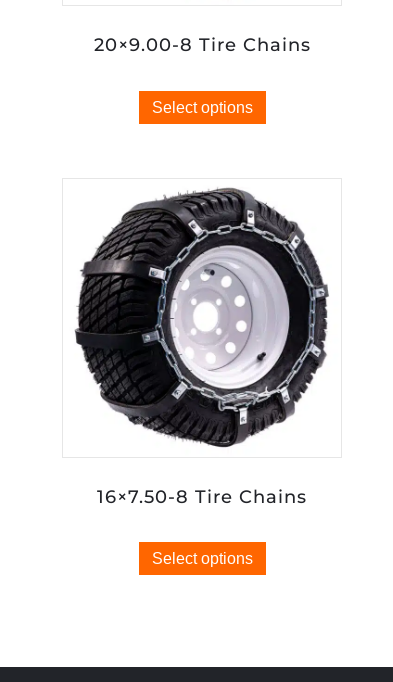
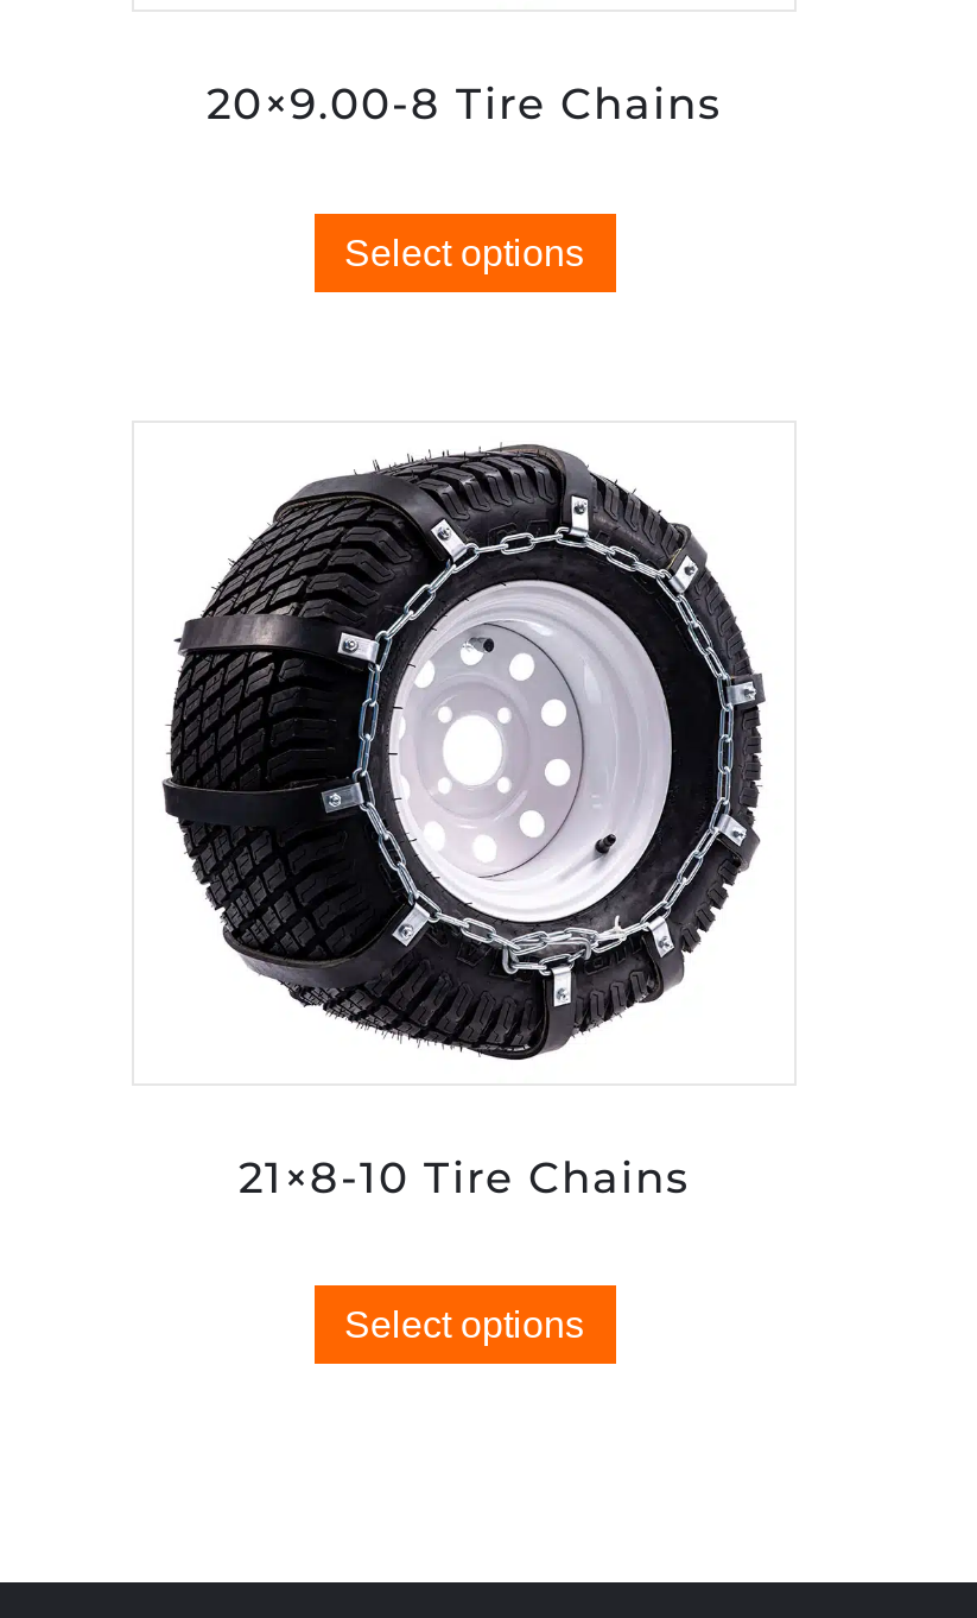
- 16×7.50-8 Tire Chains
+ 21×8-10 Tire Chains
